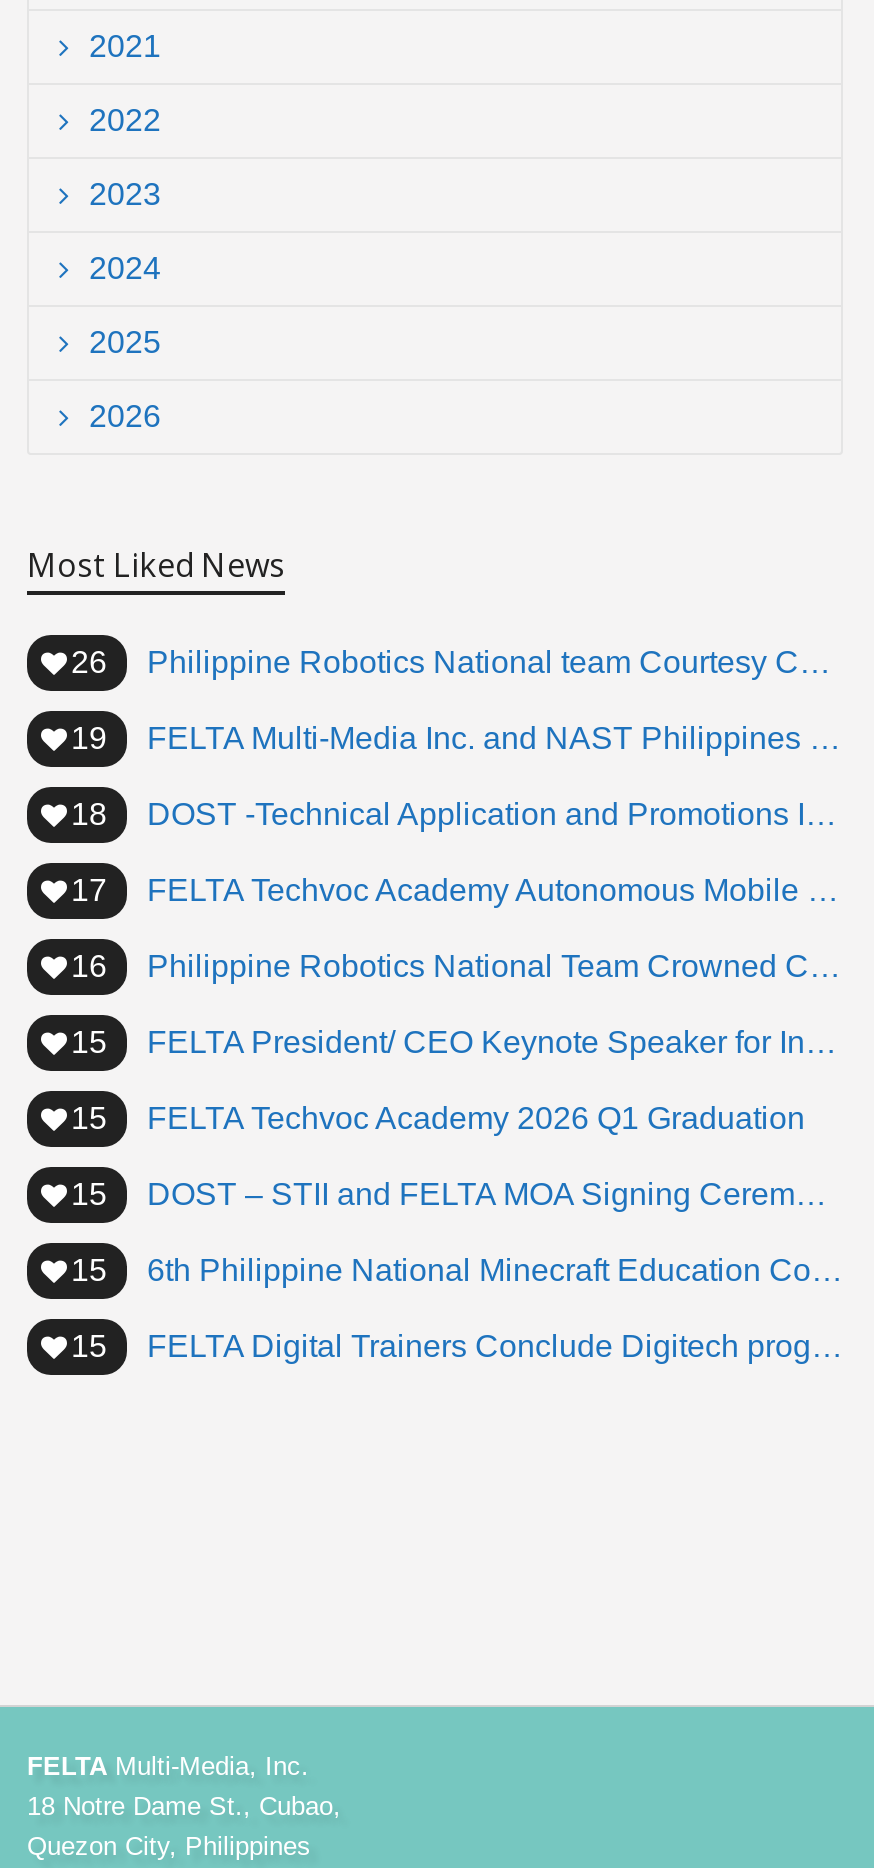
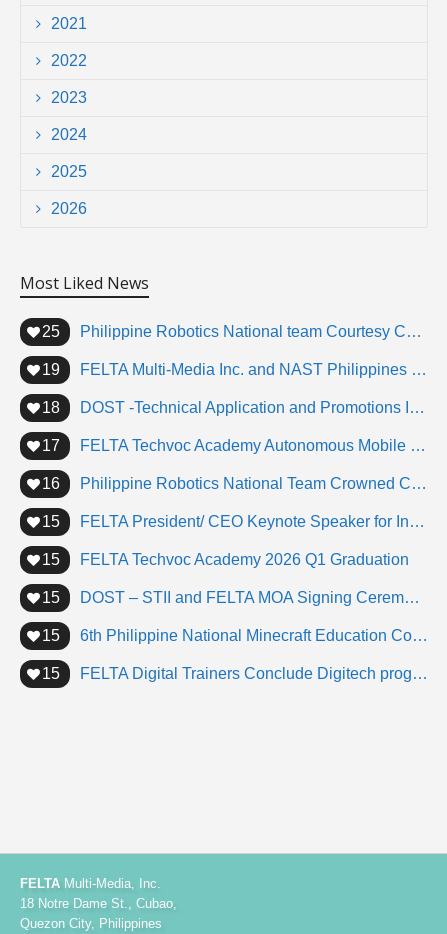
- 26
+ 25
